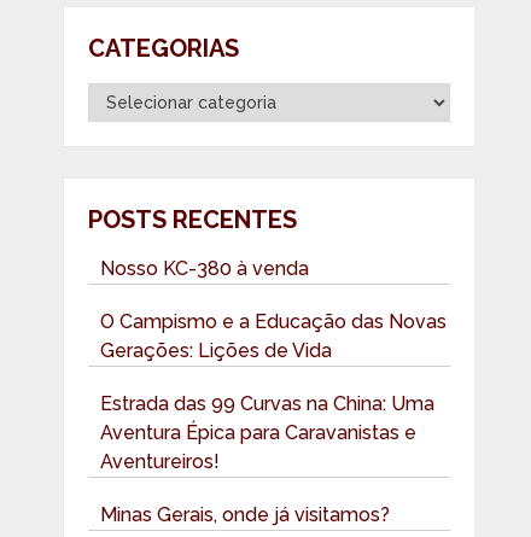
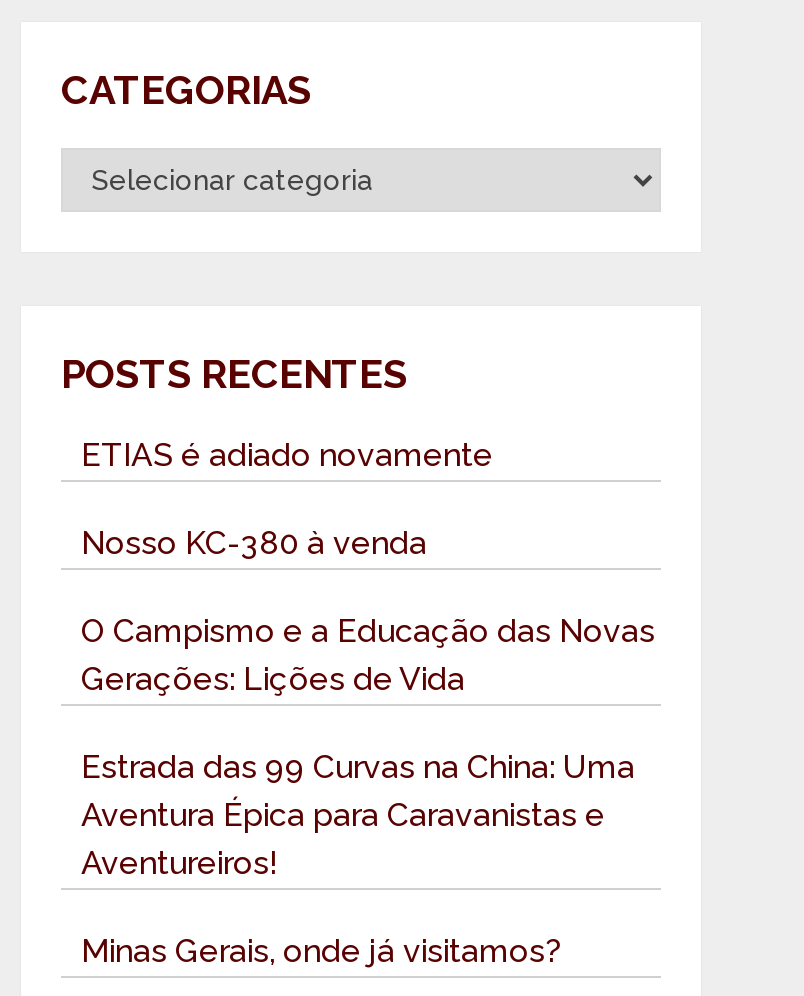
+ ETIAS é adiado novamente
